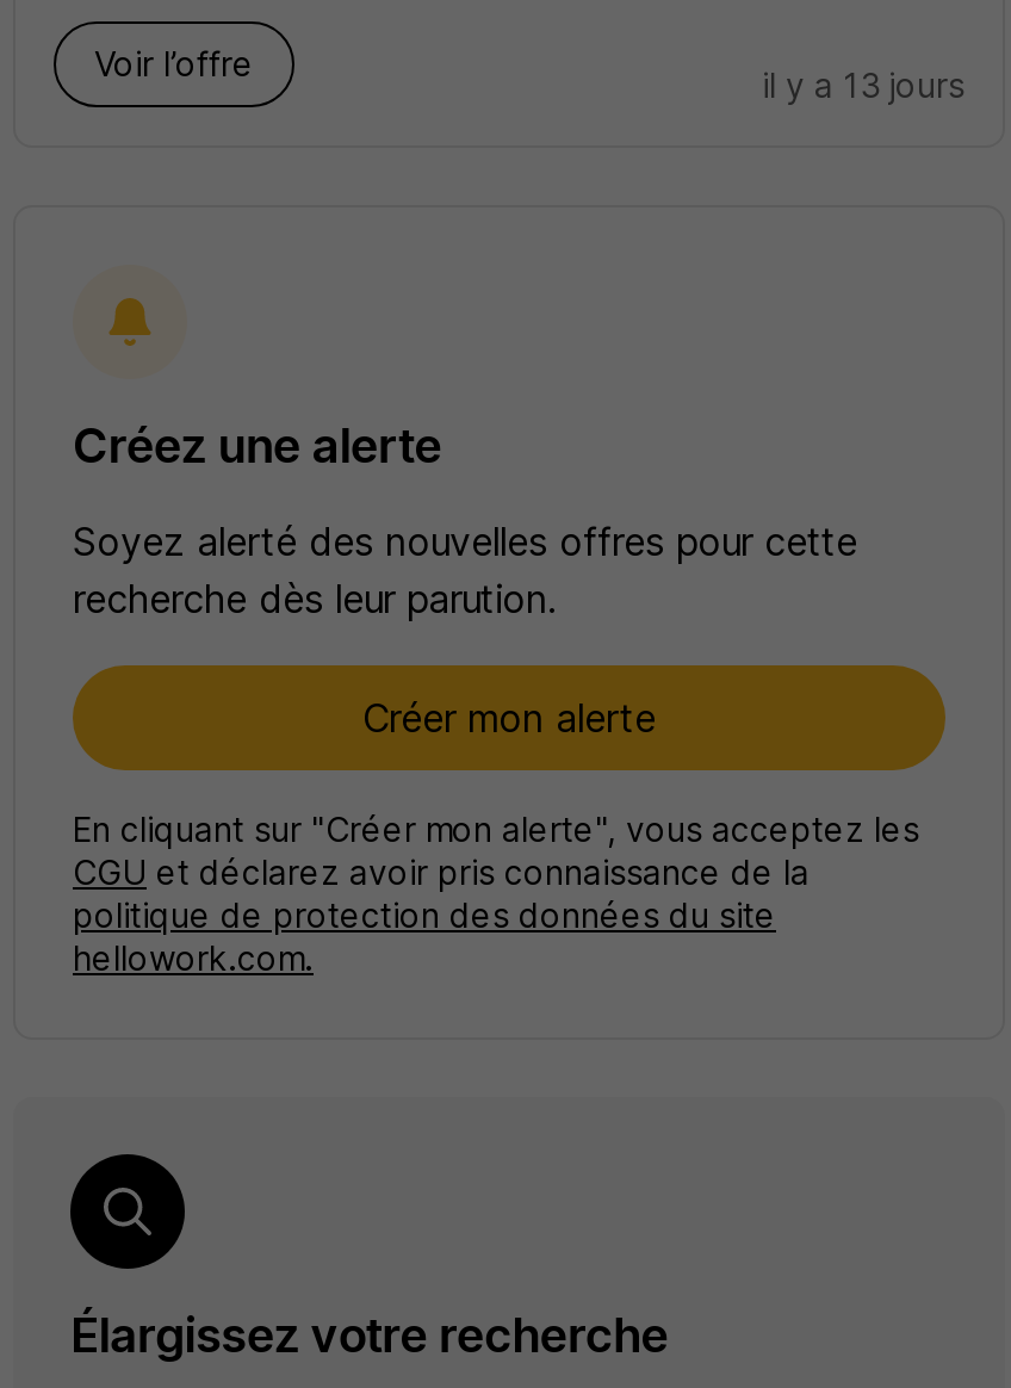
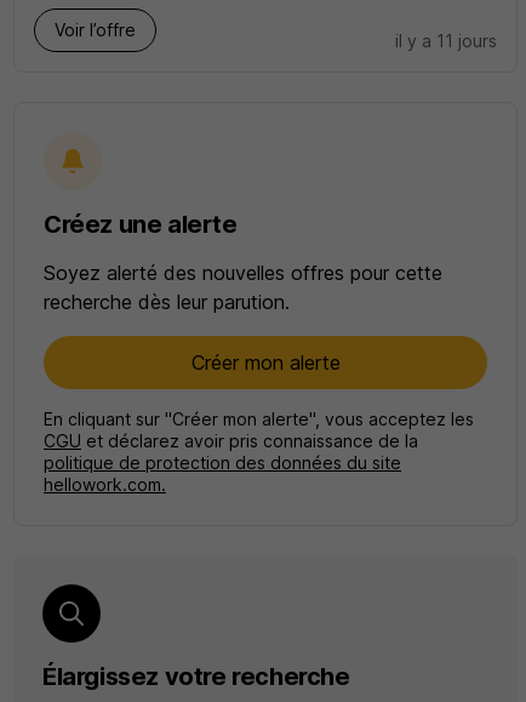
- il y a 13 jours
+ il y a 11 jours
